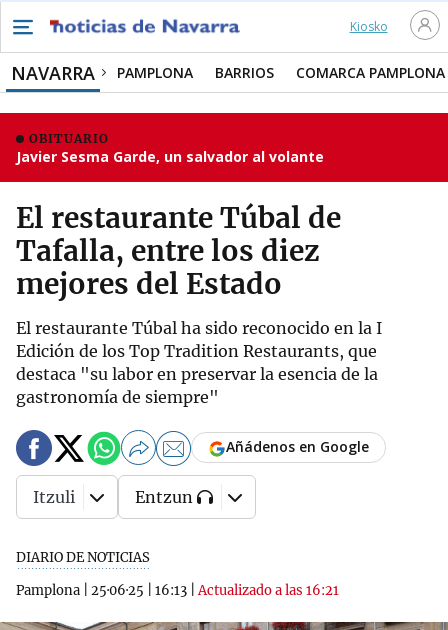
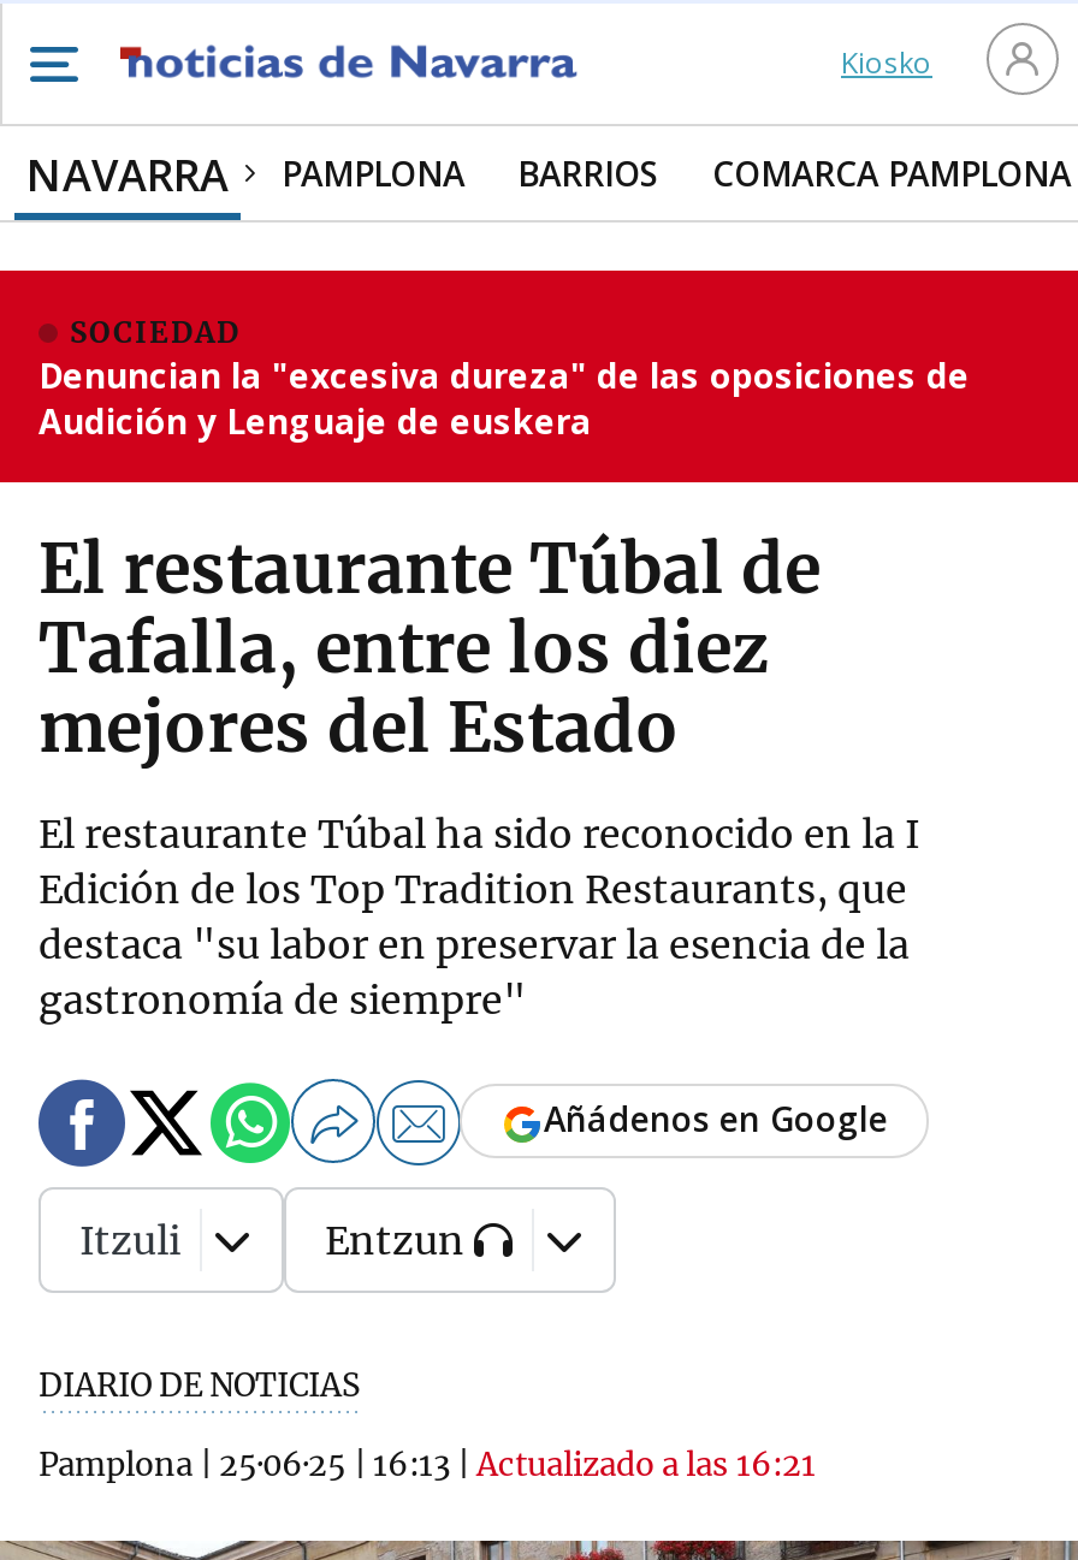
- OBITUARIO
- Javier Sesma Garde, un salvador al volante
+ SOCIEDAD
+ Denuncian la "excesiva dureza" de las oposiciones de
+ Audición y Lenguaje de euskera
